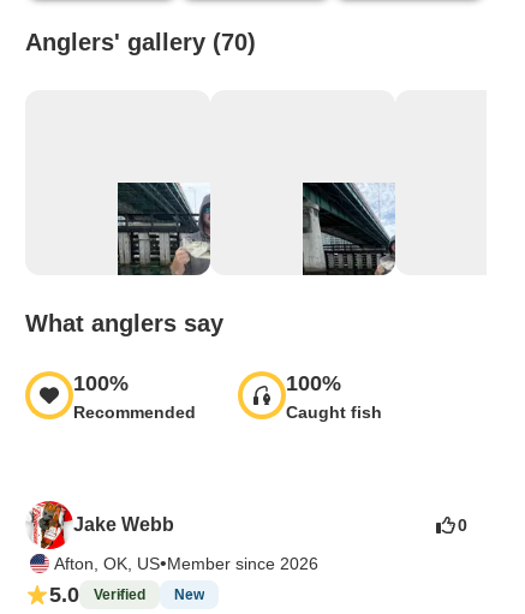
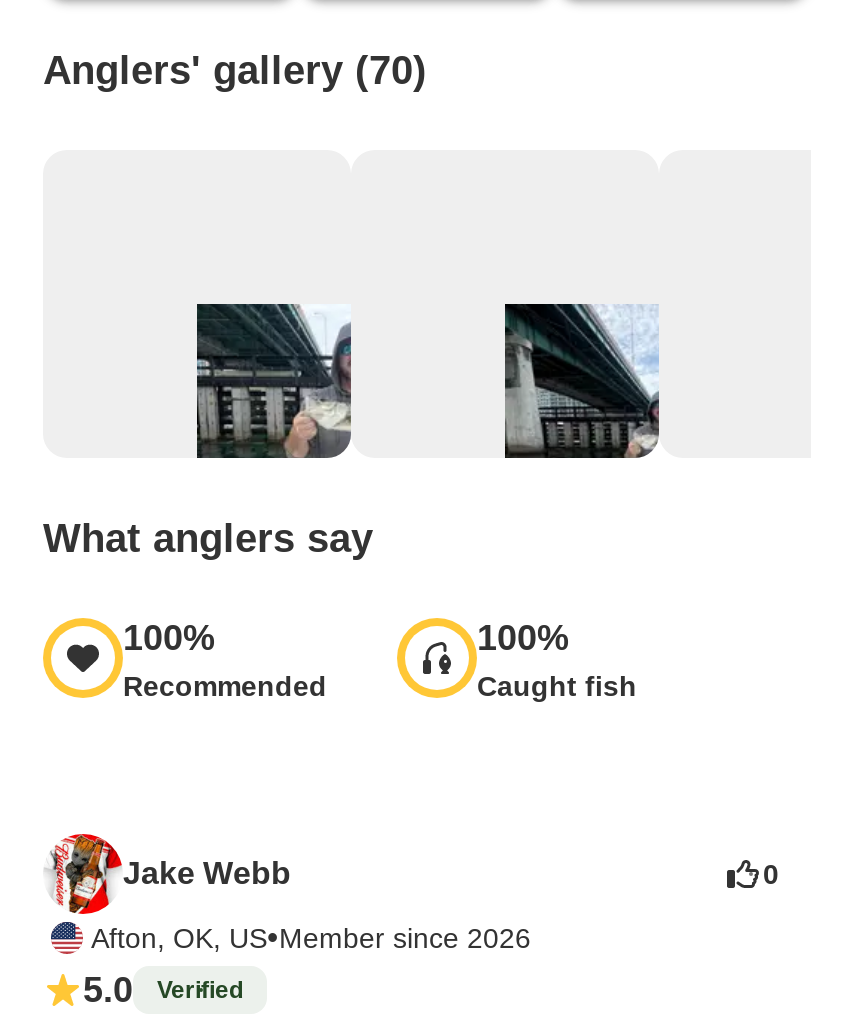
- New
